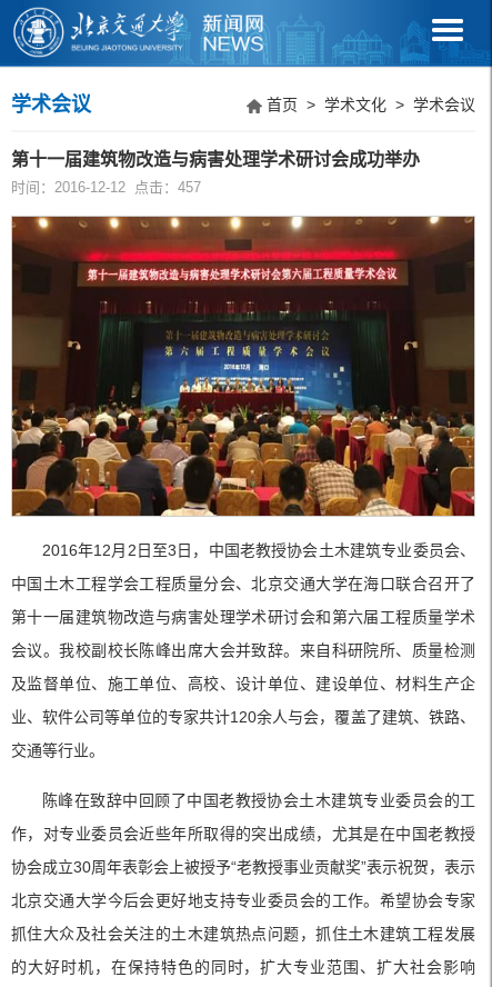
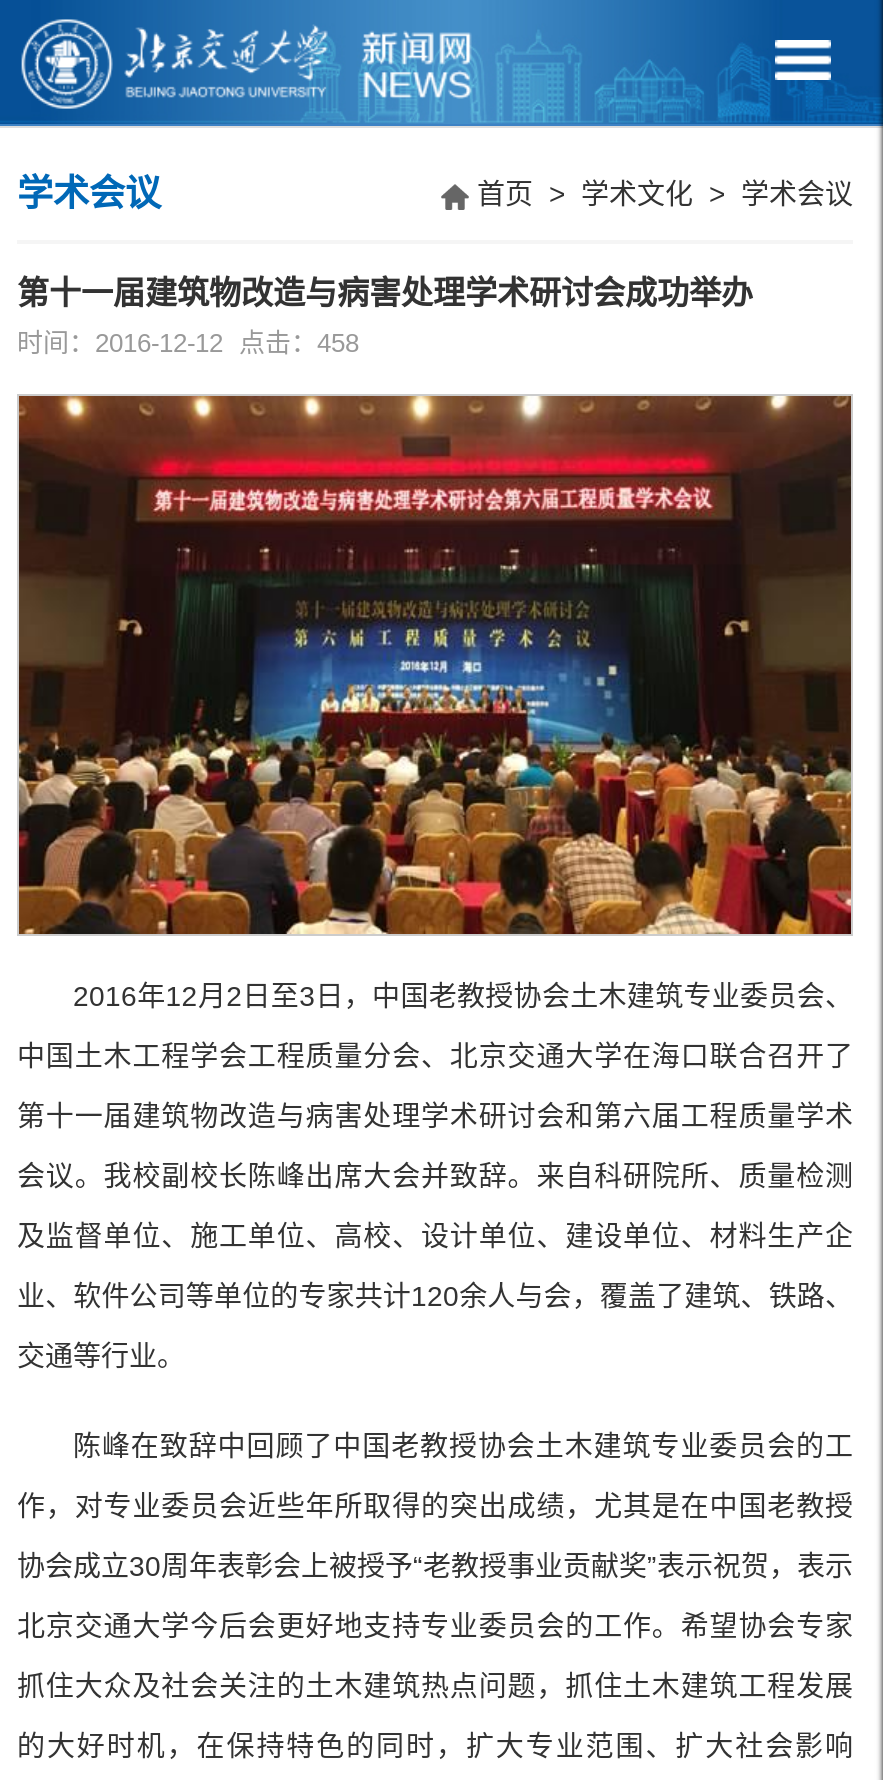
- 时间：2016-12-12 点击：457
+ 时间：2016-12-12 点击：458
